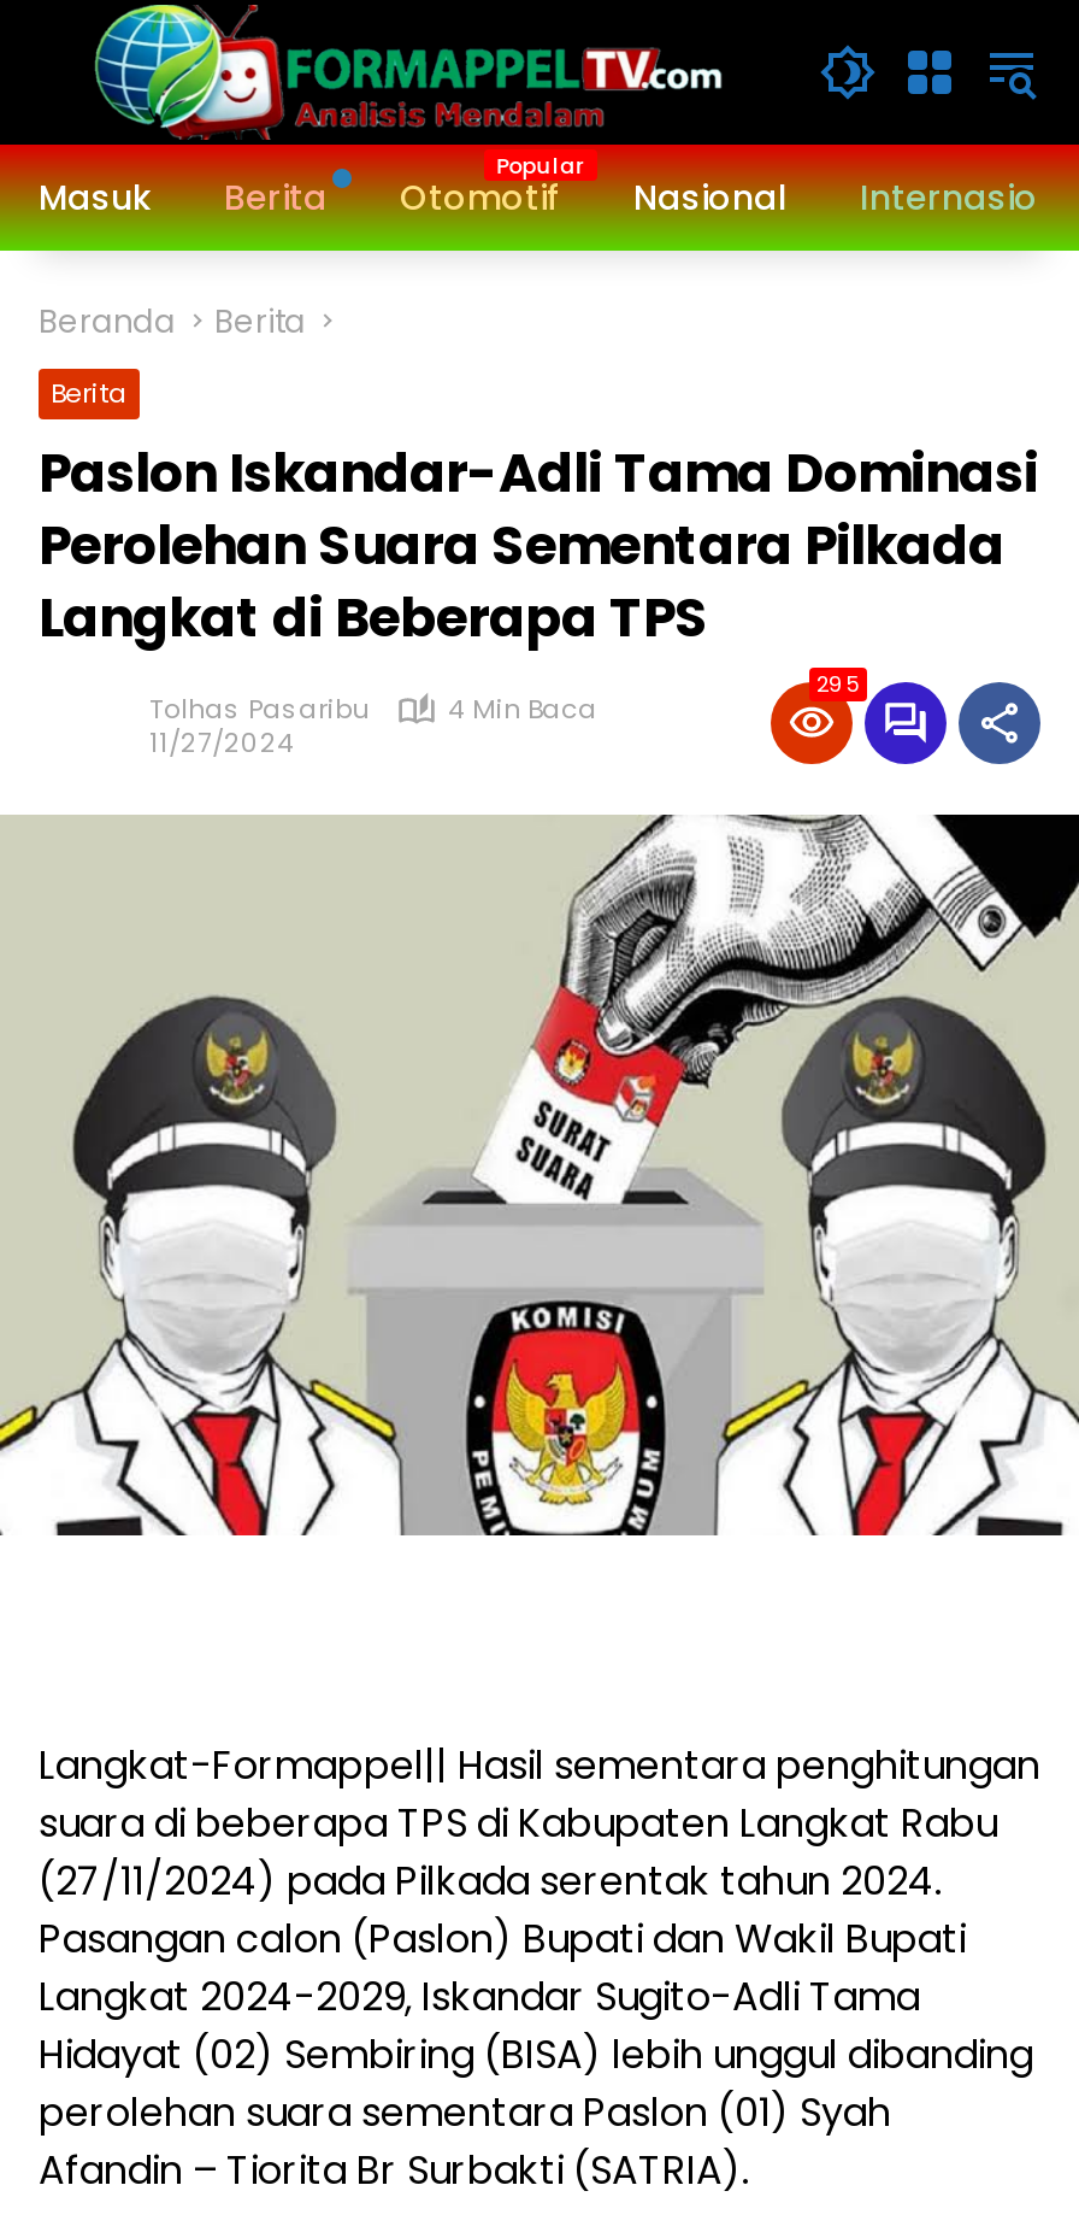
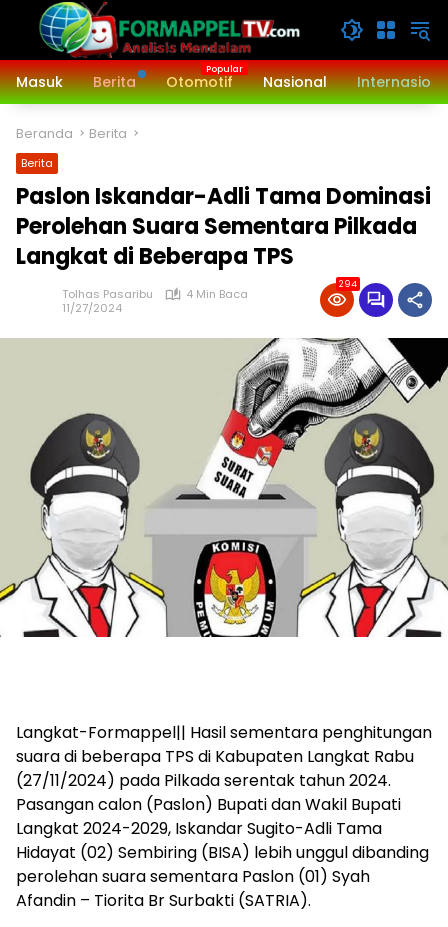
- 295
+ 294
